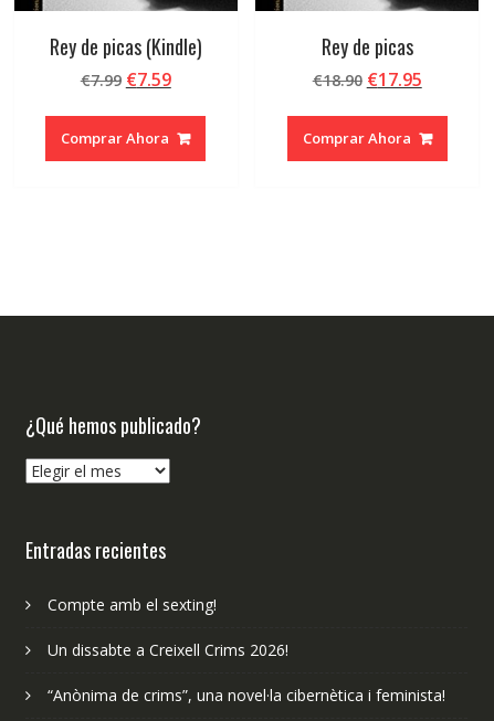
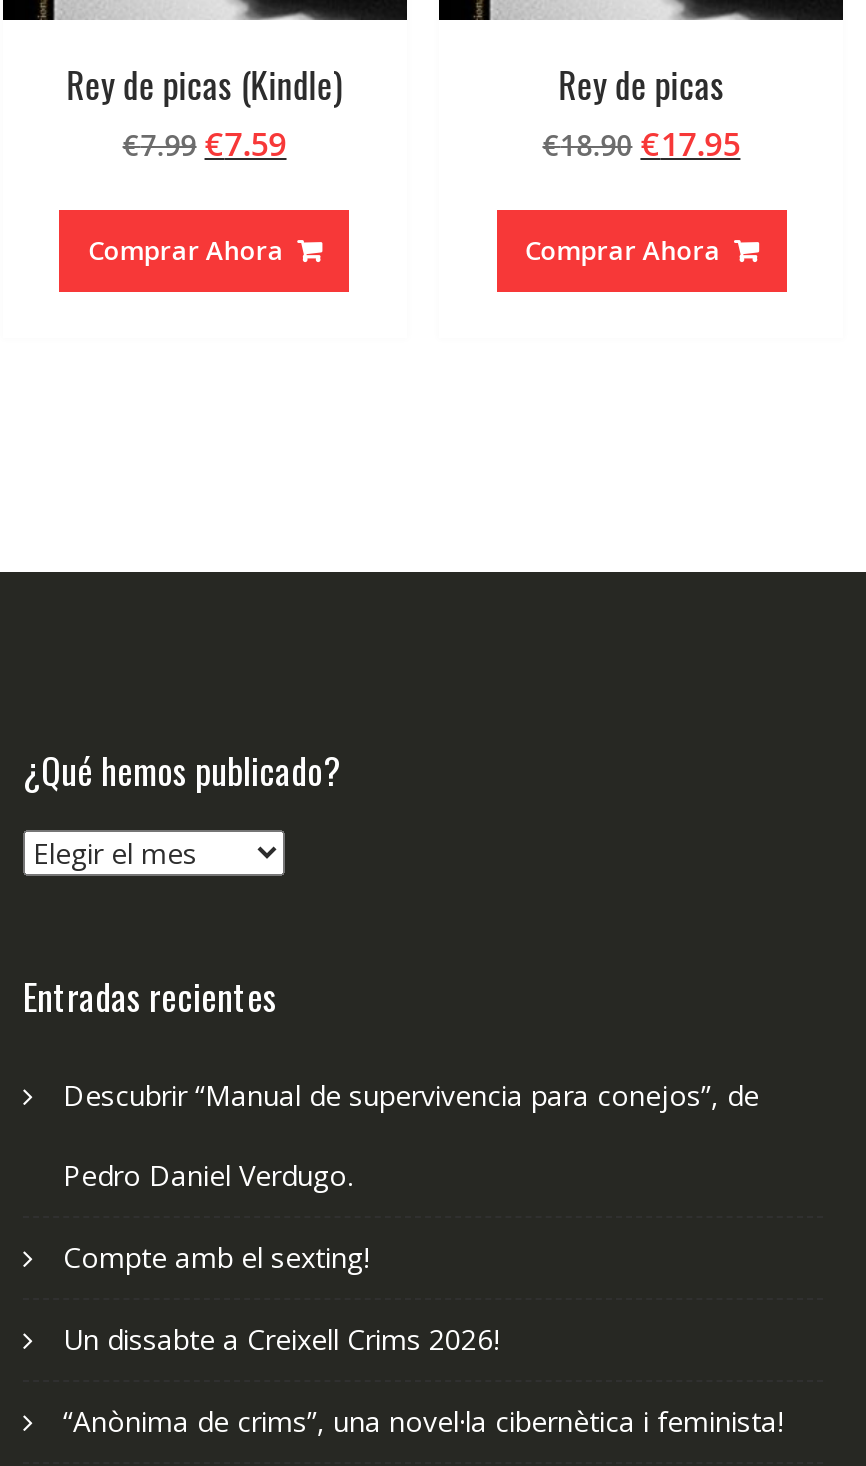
+ Descubrir “Manual de supervivencia para conejos”, de
+ Pedro Daniel Verdugo.
